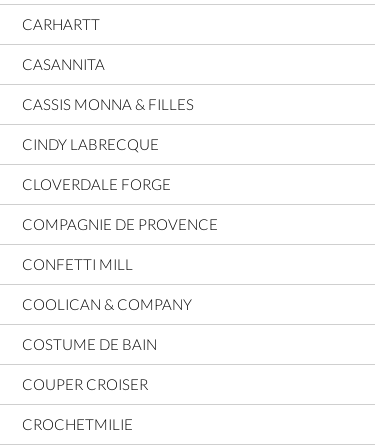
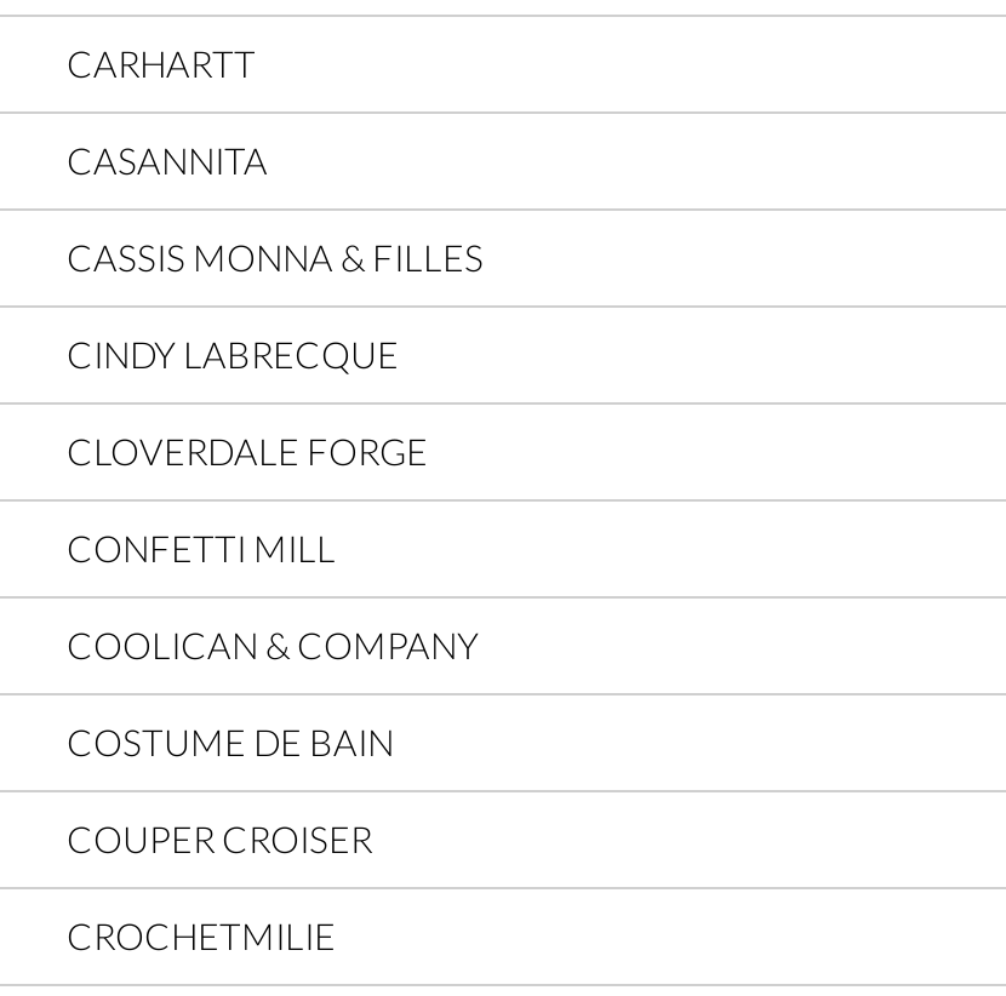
- COMPAGNIE DE PROVENCE
